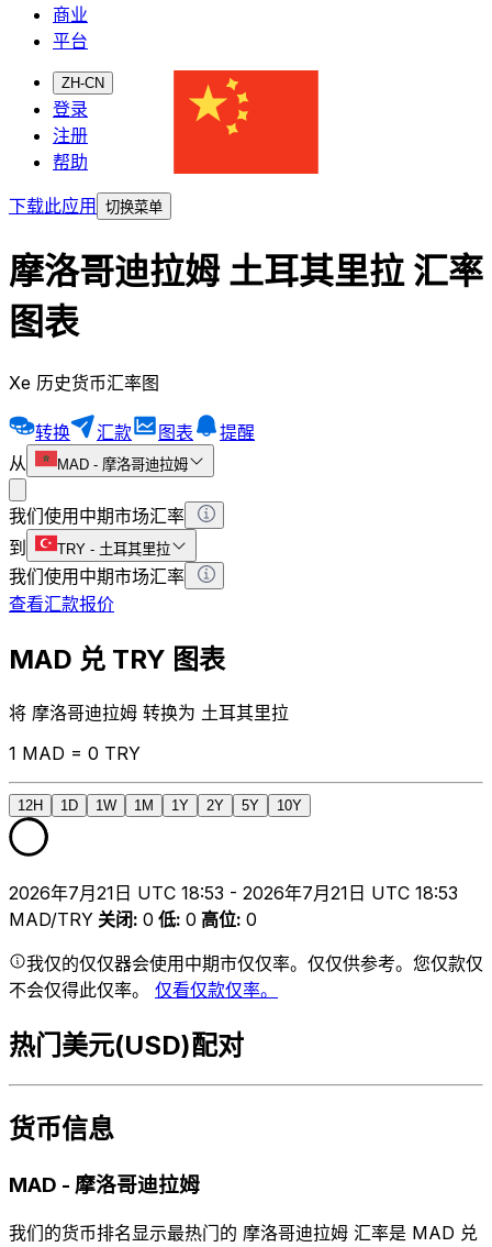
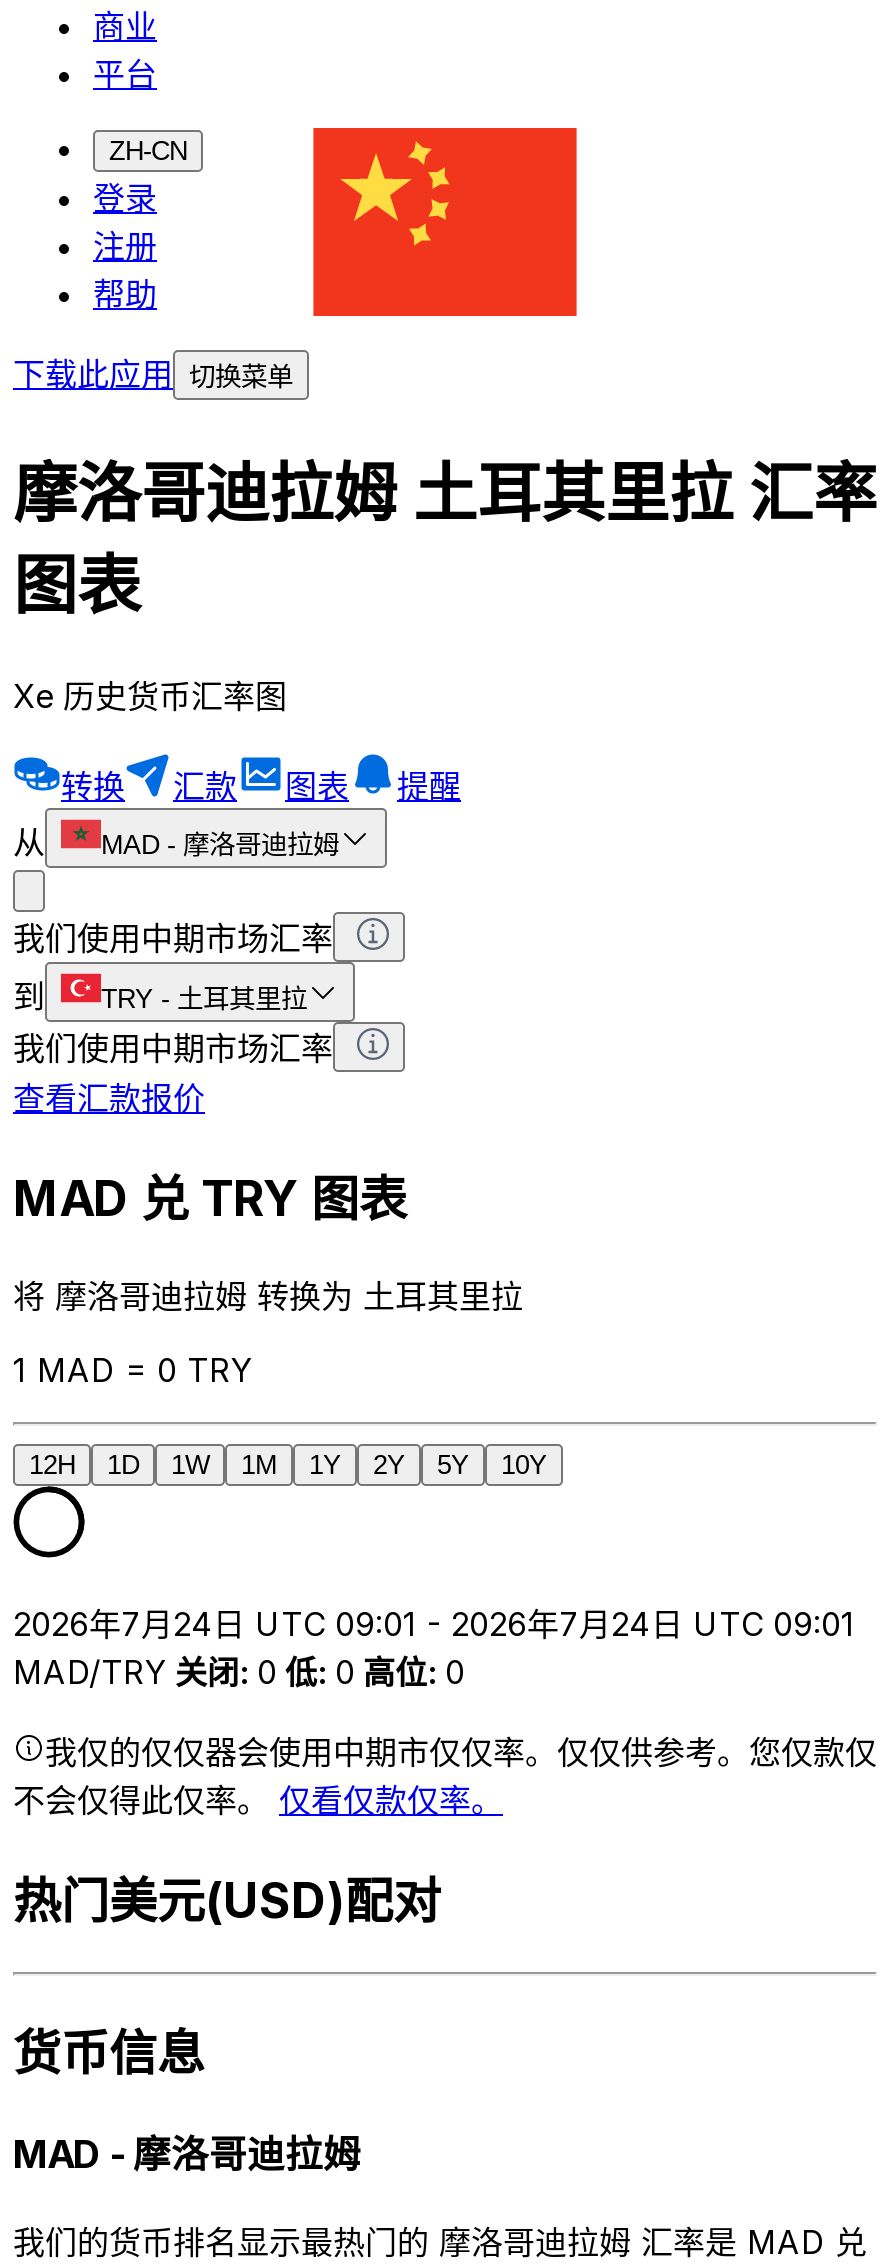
- 2026年7月21日 UTC 18:53 - 2026年7月21日 UTC 18:53
+ 2026年7月24日 UTC 09:01 - 2026年7月24日 UTC 09:01
